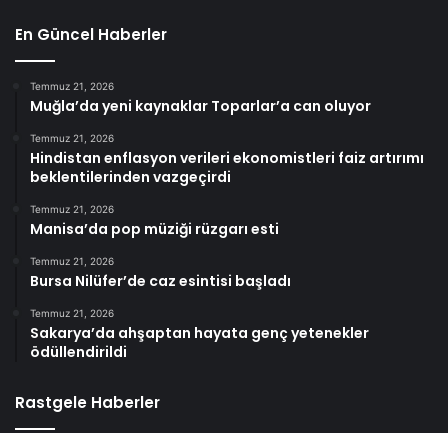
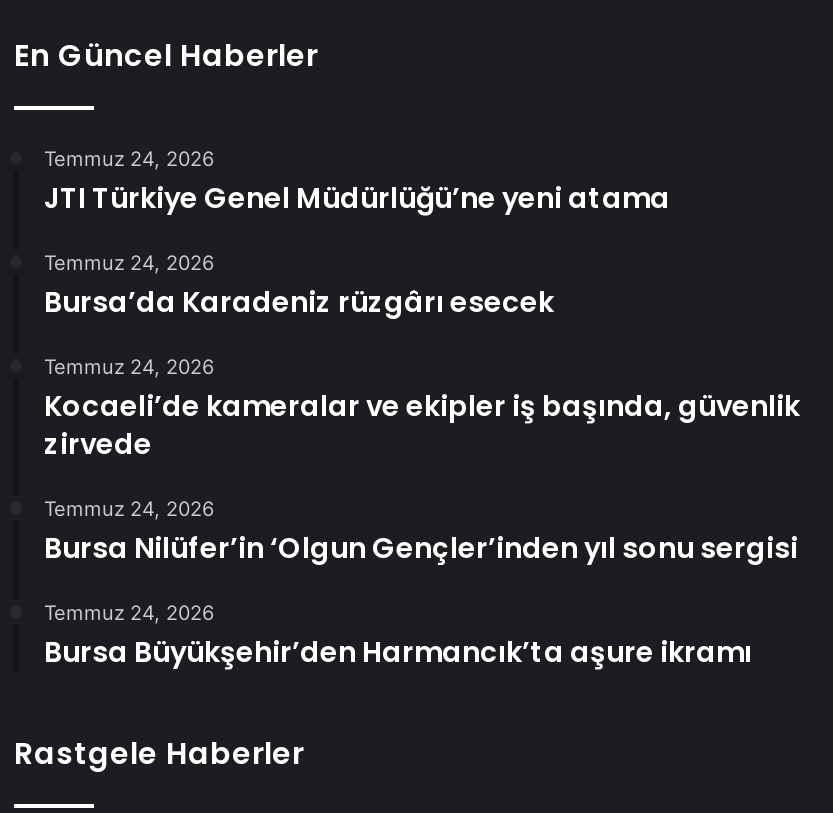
- Temmuz 21, 2026
- Muğla’da yeni kaynaklar Toparlar’a can oluyor
+ Temmuz 24, 2026
+ JTI Türkiye Genel Müdürlüğü’ne yeni atama

- Temmuz 21, 2026
- Hindistan enflasyon verileri ekonomistleri faiz artırımı
- beklentilerinden vazgeçirdi
+ Temmuz 24, 2026
+ Bursa’da Karadeniz rüzgârı esecek

- Temmuz 21, 2026
- Manisa’da pop müziği rüzgarı esti
+ Temmuz 24, 2026
+ Kocaeli’de kameralar ve ekipler iş başında, güvenlik
+ zirvede

- Temmuz 21, 2026
- Bursa Nilüfer’de caz esintisi başladı
+ Temmuz 24, 2026
+ Bursa Nilüfer’in ‘Olgun Gençler’inden yıl sonu sergisi

- Temmuz 21, 2026
- Sakarya’da ahşaptan hayata genç yetenekler
- ödüllendirildi
+ Temmuz 24, 2026
+ Bursa Büyükşehir’den Harmancık’ta aşure ikramı
